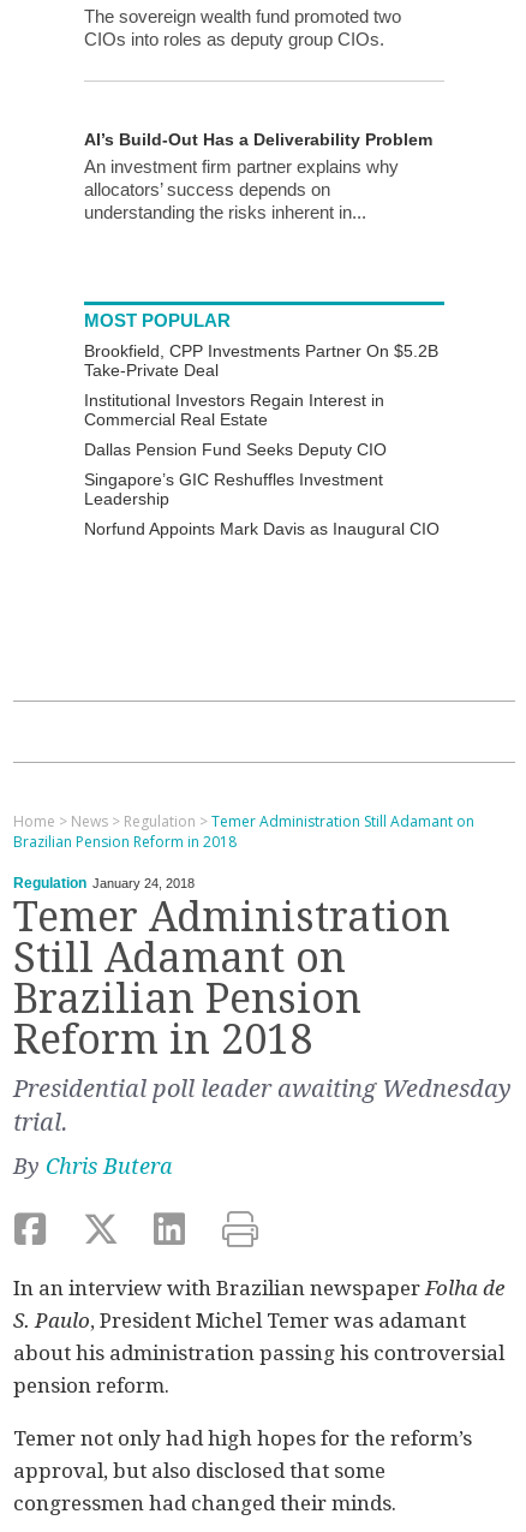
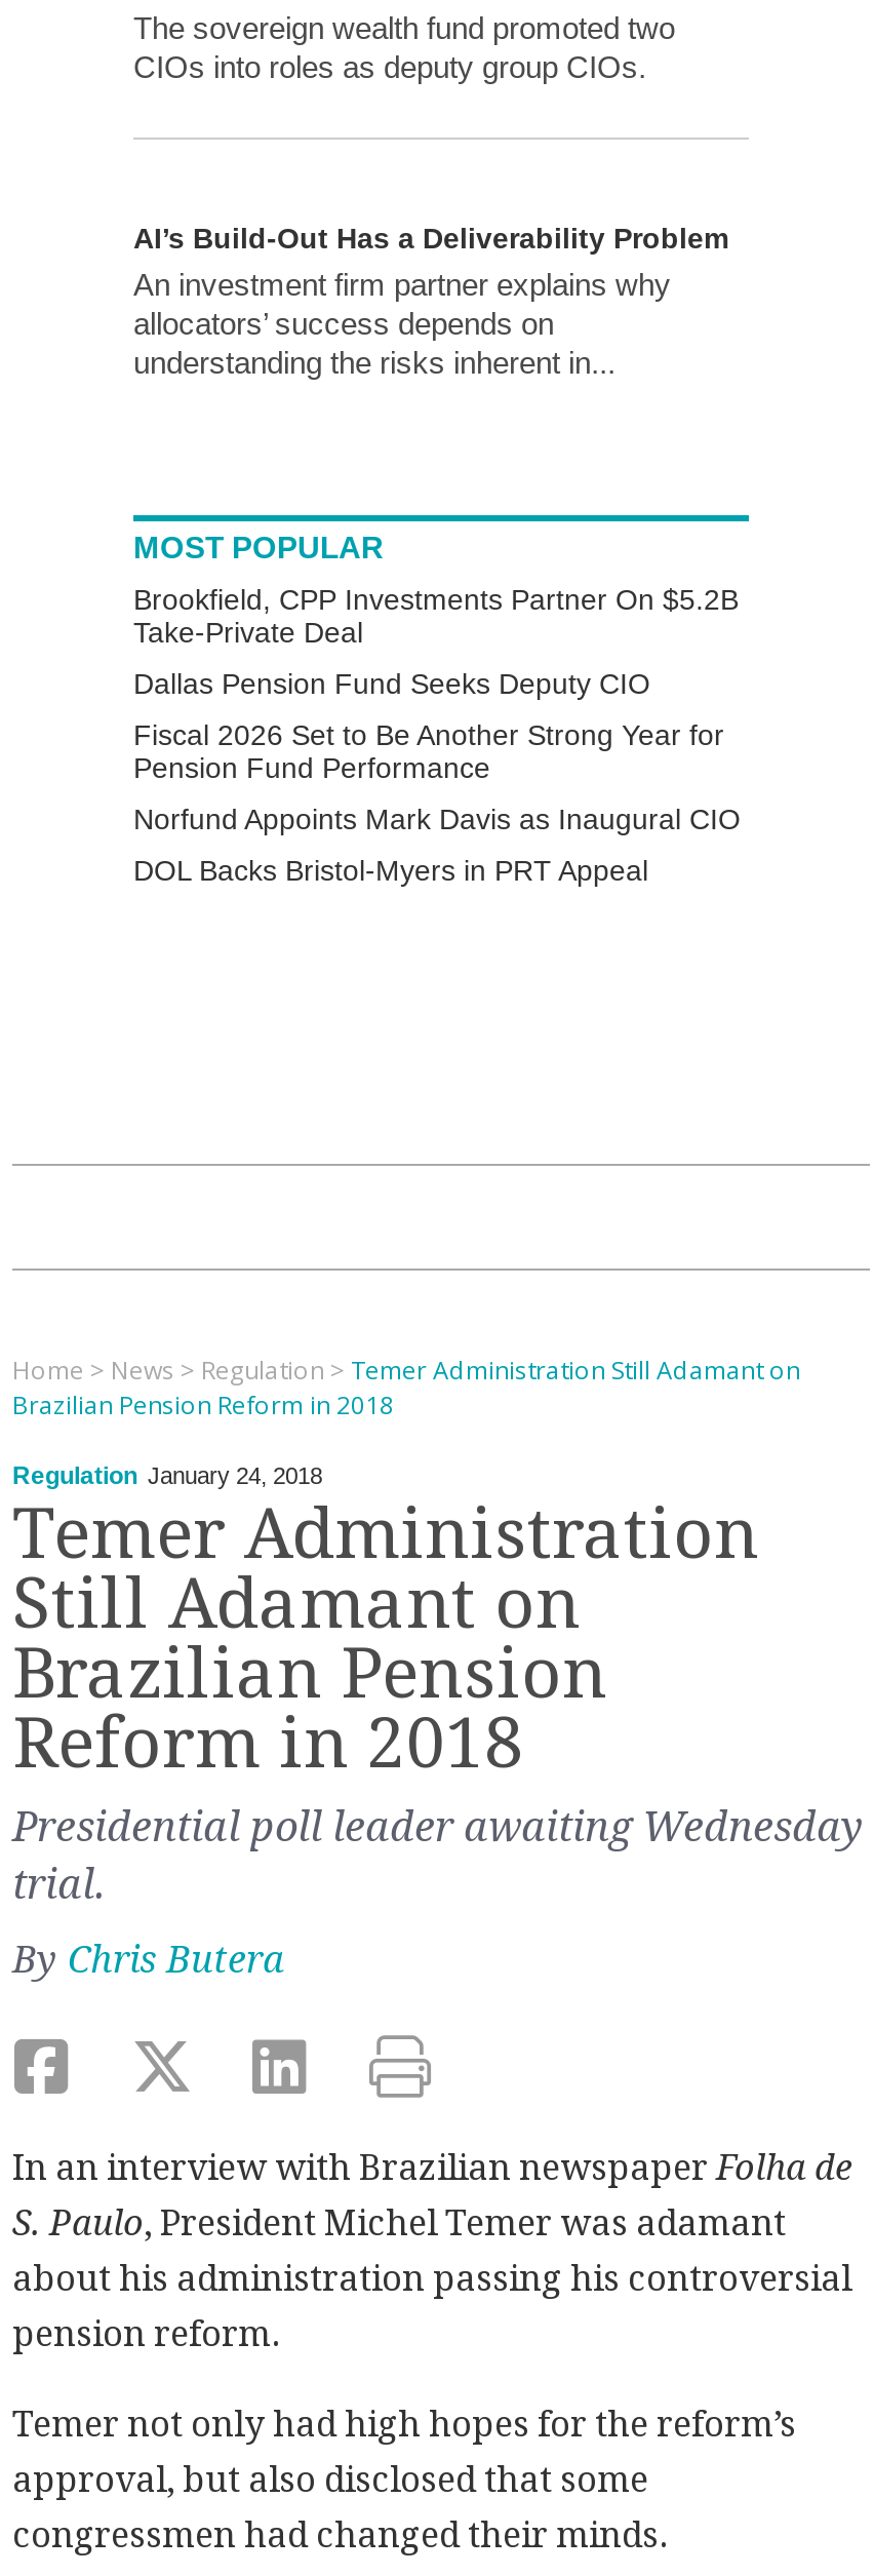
- Institutional Investors Regain Interest in
- Commercial Real Estate

moved up: Dallas Pension Fund Seeks Deputy CIO

- Singapore’s GIC Reshuffles Investment
- Leadership
+ Fiscal 2026 Set to Be Another Strong Year for
+ Pension Fund Performance

moved up: Norfund Appoints Mark Davis as Inaugural CIO

+ DOL Backs Bristol-Myers in PRT Appeal
